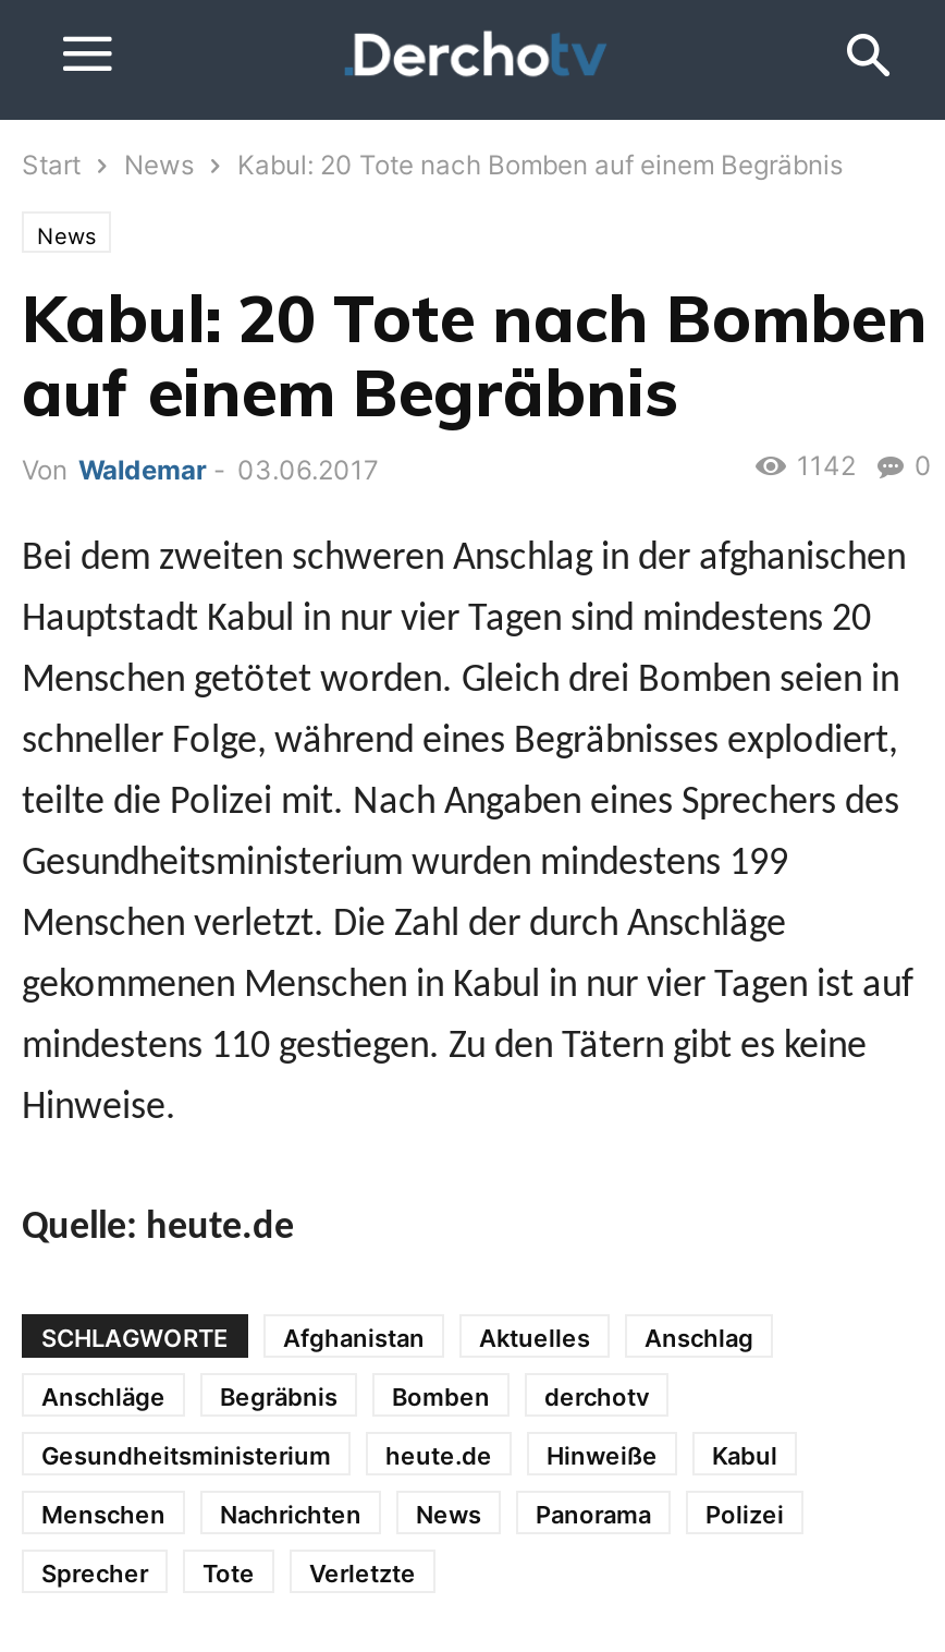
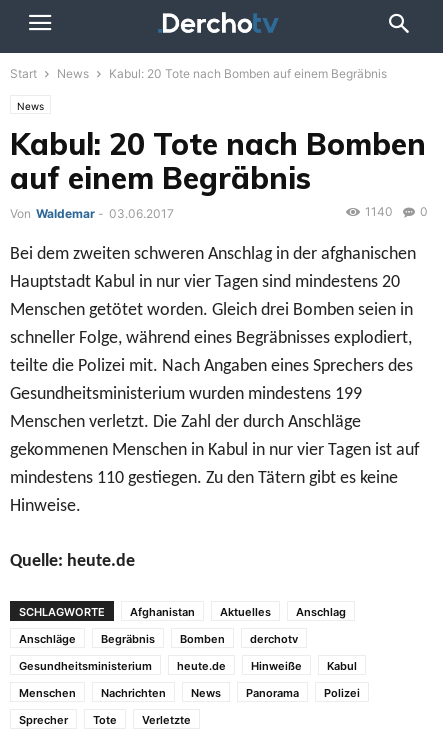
- 1142 0
+ 1140 0
